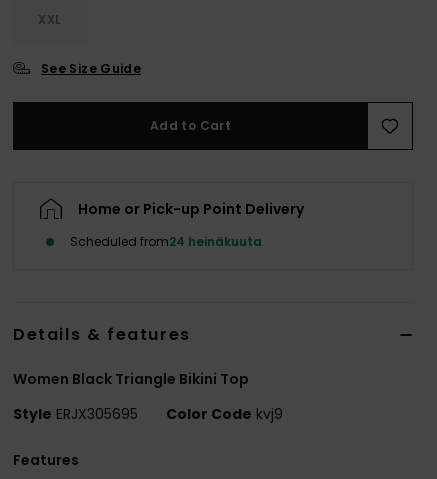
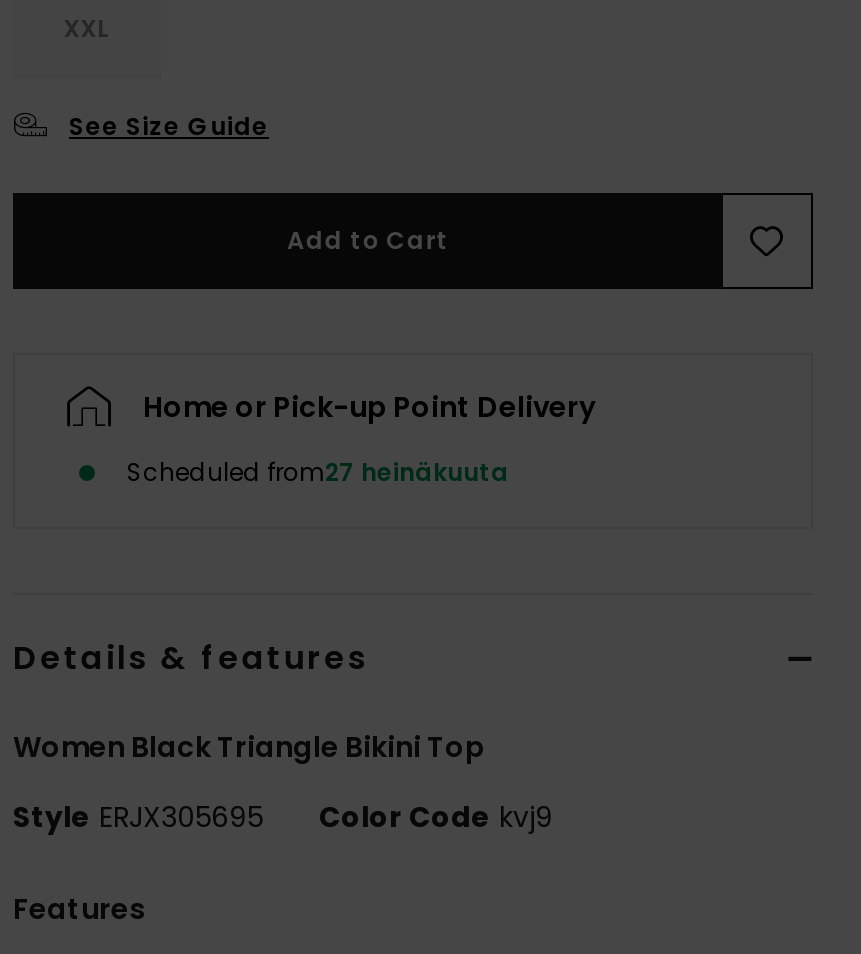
- Scheduled from24 heinäkuuta
+ Scheduled from27 heinäkuuta
